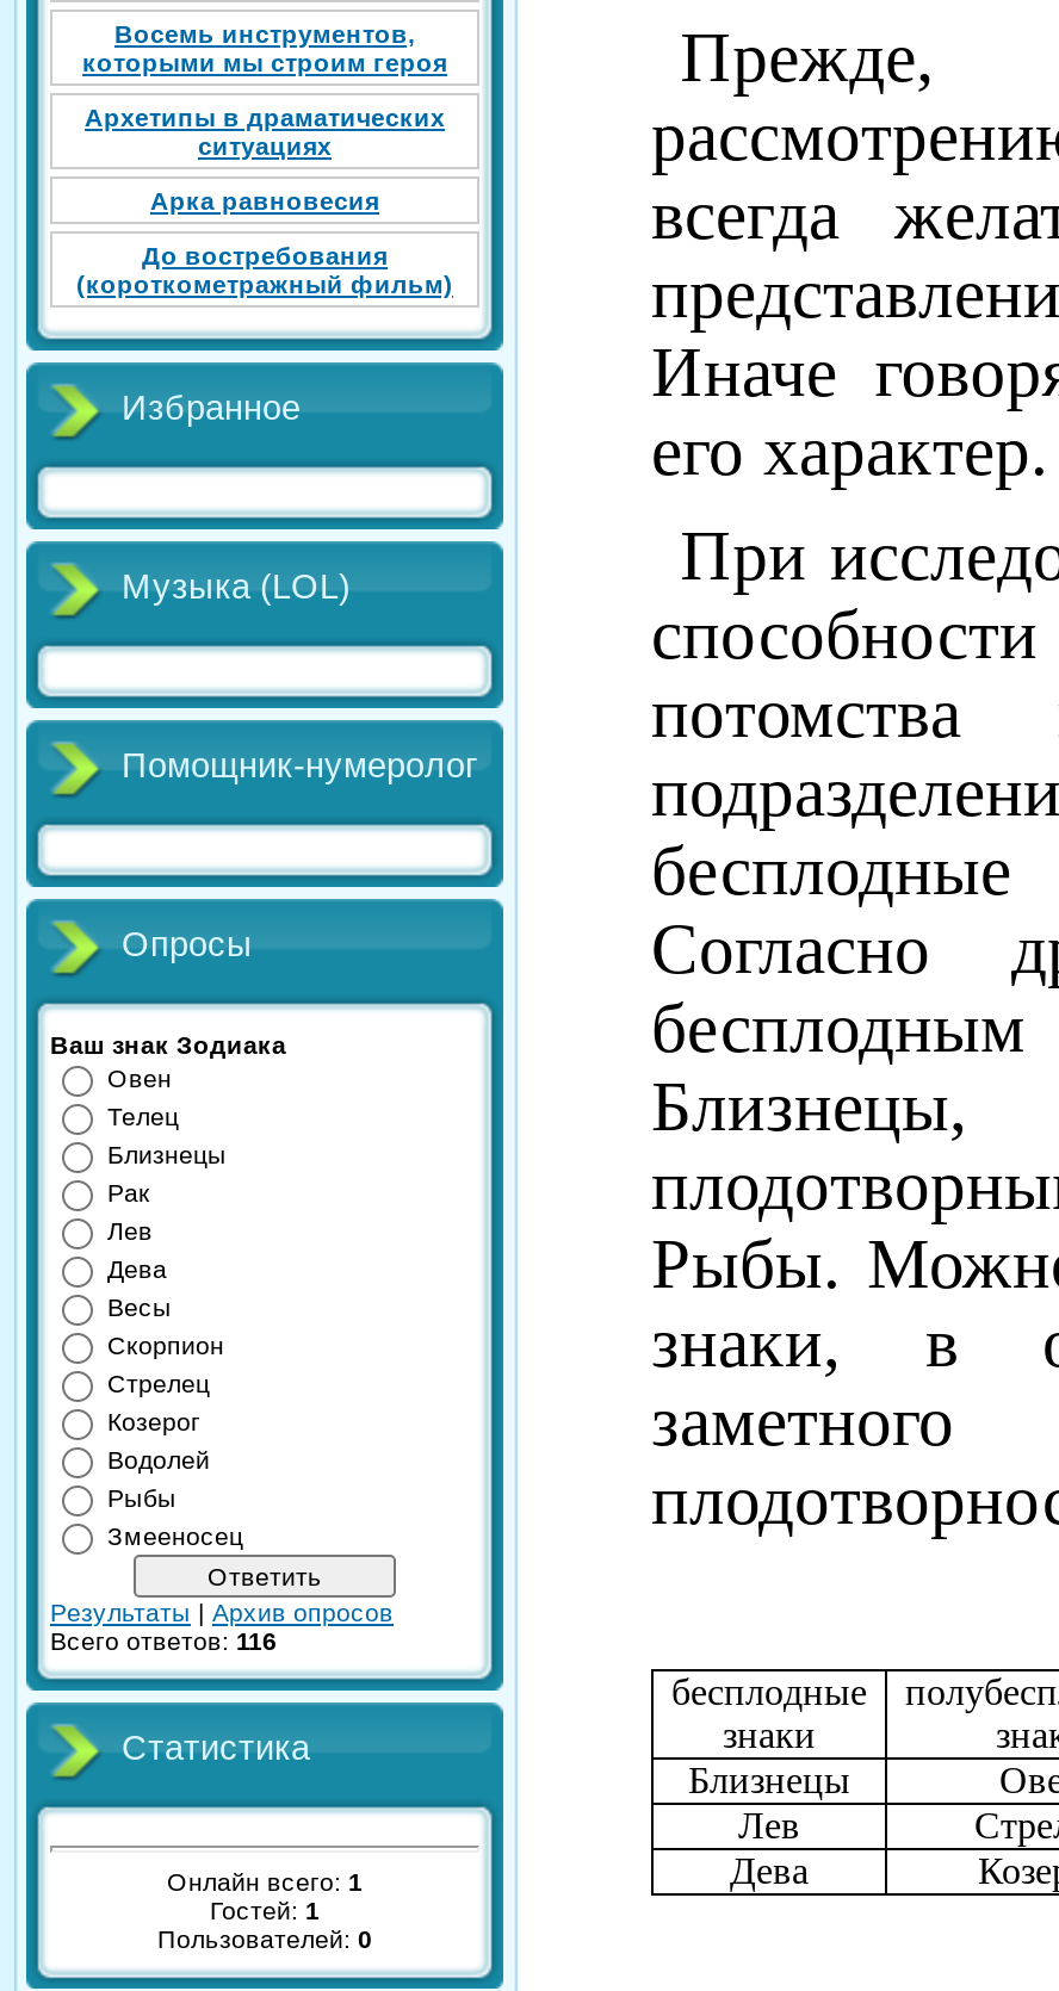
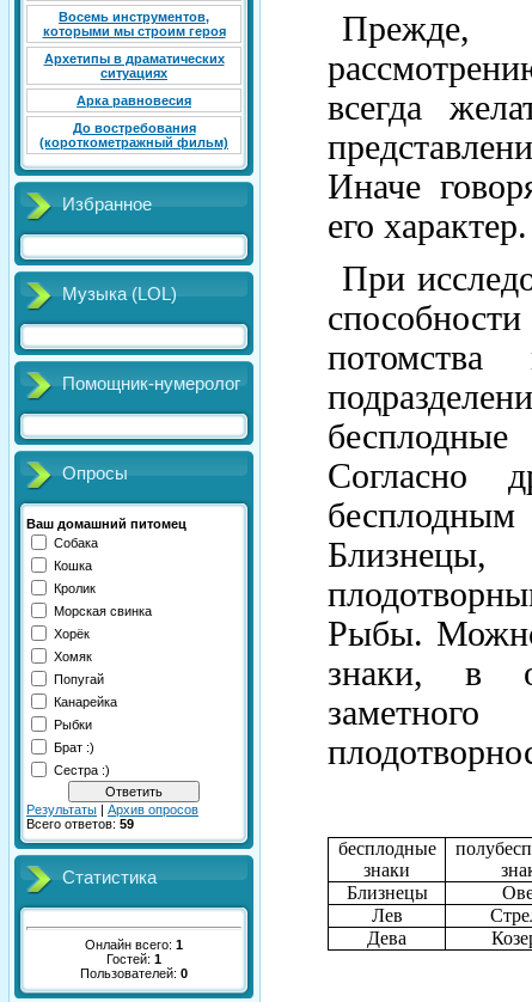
- Ваш знак Зодиака
- Овен
- Телец
- Близнецы
- Рак
- Лев
- Дева
- Весы
- Скорпион
- Стрелец
- Козерог
- Водолей
- Рыбы
- Змееносец
+ Ваш домашний питомец
+ Собака
+ Кошка
+ Кролик
+ Морская свинка
+ Хорёк
+ Хомяк
+ Попугай
+ Канарейка
+ Рыбки
+ Брат :)
+ Сестра :)

- Всего ответов:116
+ Всего ответов:59
